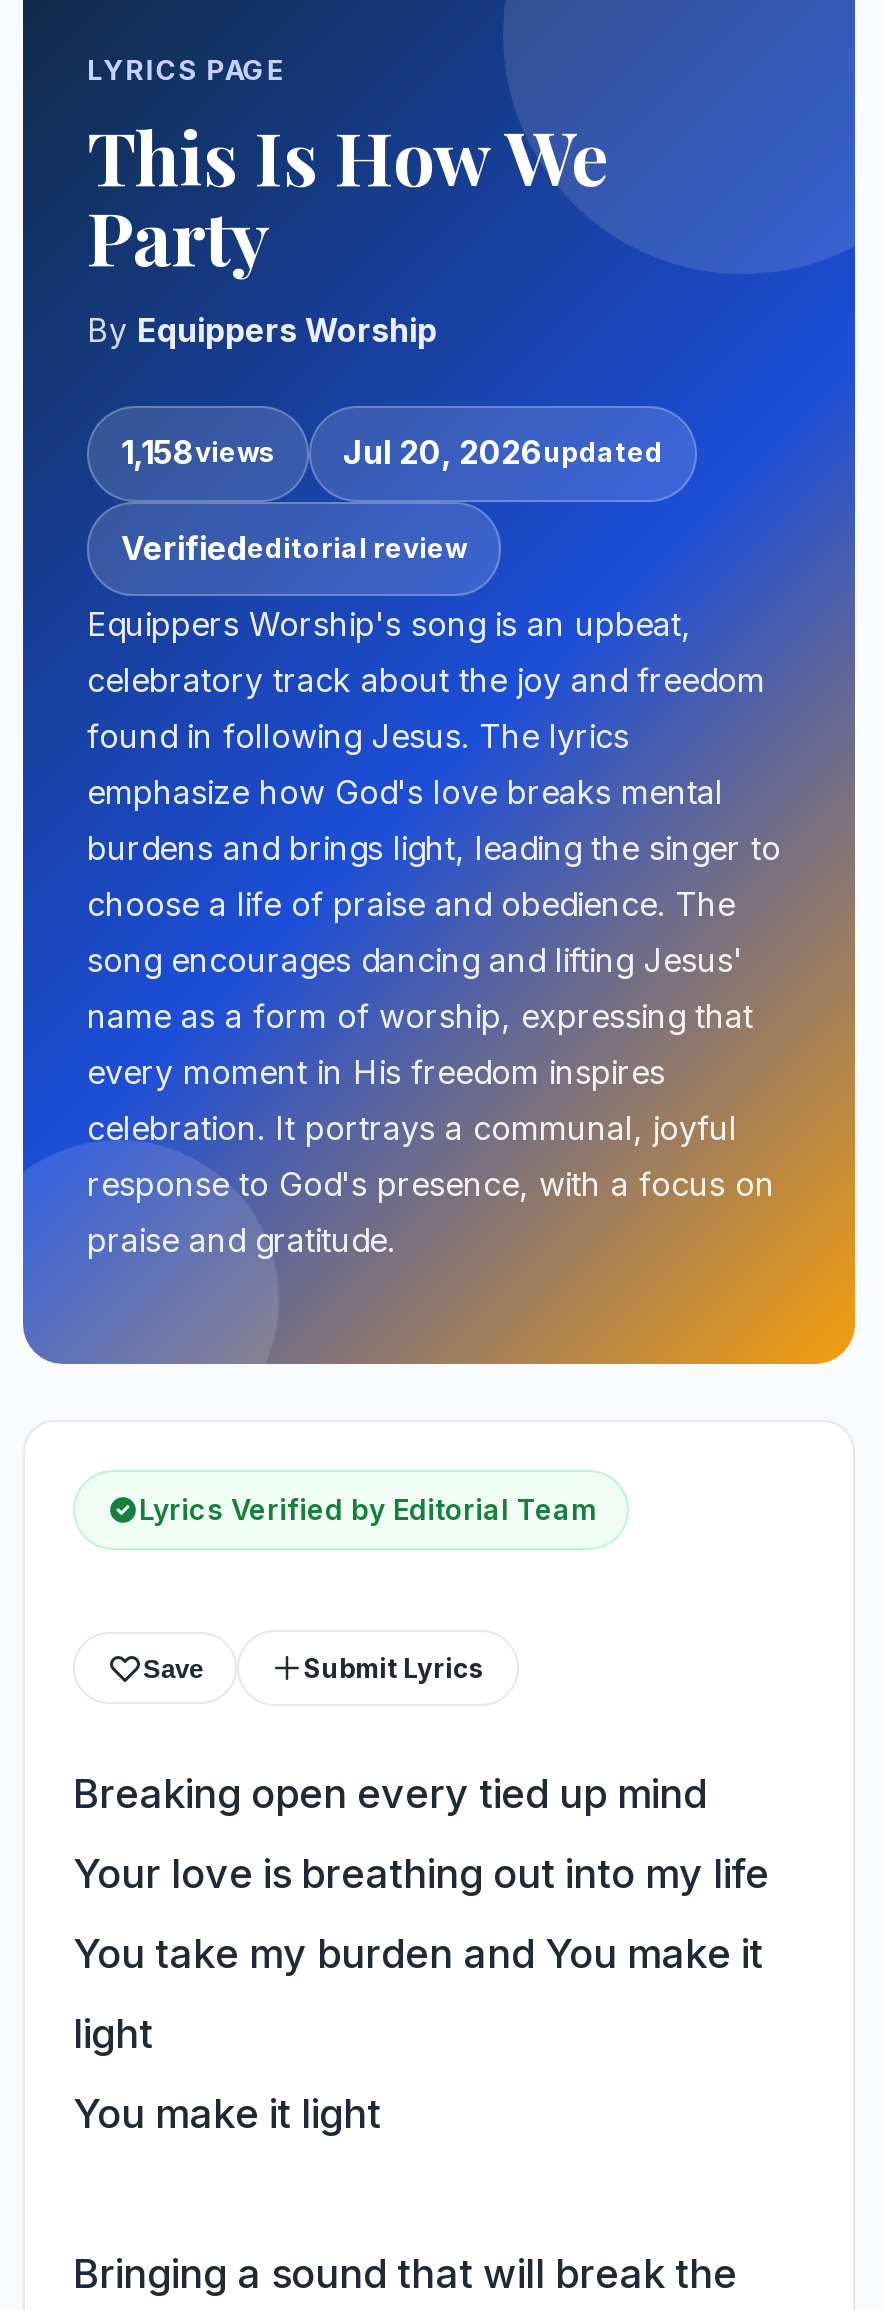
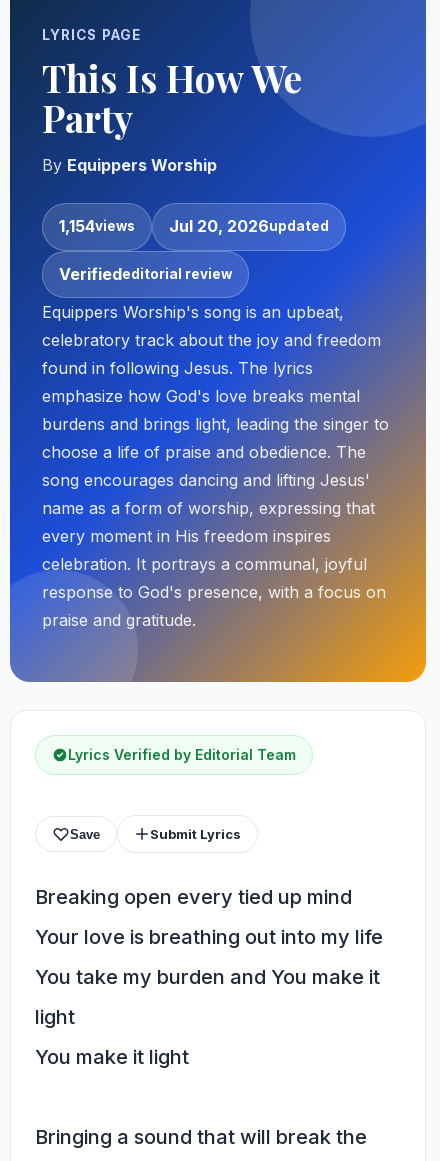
- 1,158views Jul 20, 2026updated
+ 1,154views Jul 20, 2026updated
